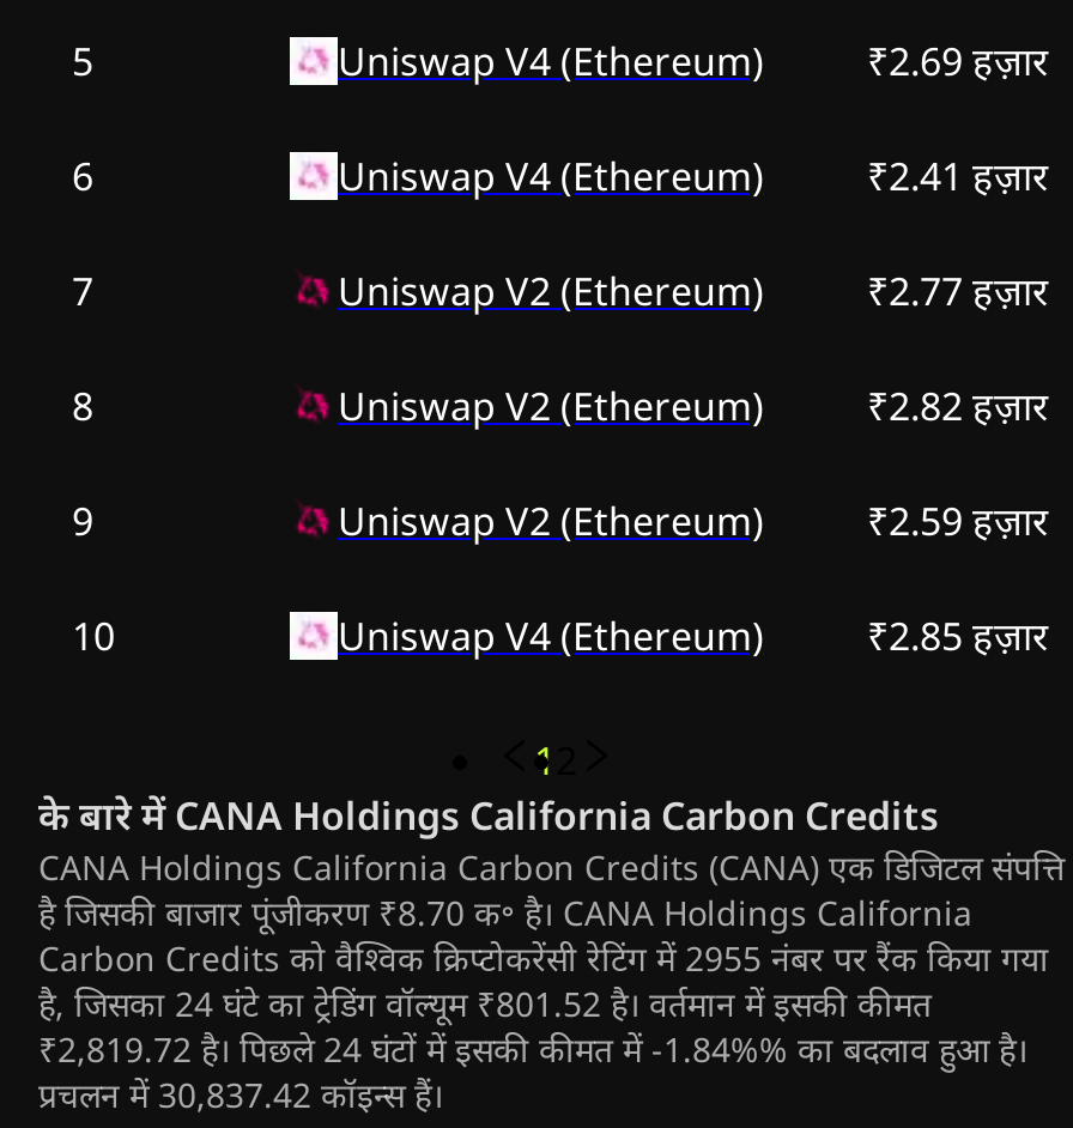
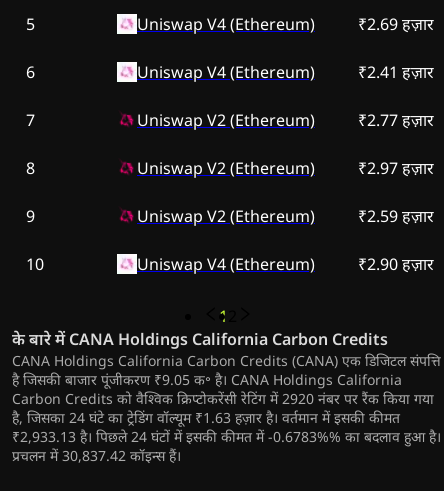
- Uniswap V2 (Ethereum) ₹2.82 हज़ार
+ Uniswap V2 (Ethereum) ₹2.97 हज़ार

- Uniswap V4 (Ethereum) ₹2.85 हज़ार
+ Uniswap V4 (Ethereum) ₹2.90 हज़ार

- है जिसकी बाजार पूंजीकरण ₹8.70 क॰ है। CANA Holdings California
- Carbon Credits को वैश्विक क्रिप्टोकरेंसी रेटिंग में 2955 नंबर पर रैंक किया गया
- है, जिसका 24 घंटे का ट्रेडिंग वॉल्यूम ₹801.52 है। वर्तमान में इसकी कीमत
- ₹2,819.72 है। पिछले 24 घंटों में इसकी कीमत में -1.84%% का बदलाव हुआ है।
+ है जिसकी बाजार पूंजीकरण ₹9.05 क॰ है। CANA Holdings California
+ Carbon Credits को वैश्विक क्रिप्टोकरेंसी रेटिंग में 2920 नंबर पर रैंक किया गया
+ है, जिसका 24 घंटे का ट्रेडिंग वॉल्यूम ₹1.63 हज़ार है। वर्तमान में इसकी कीमत
+ ₹2,933.13 है। पिछले 24 घंटों में इसकी कीमत में -0.6783%% का बदलाव हुआ है।
